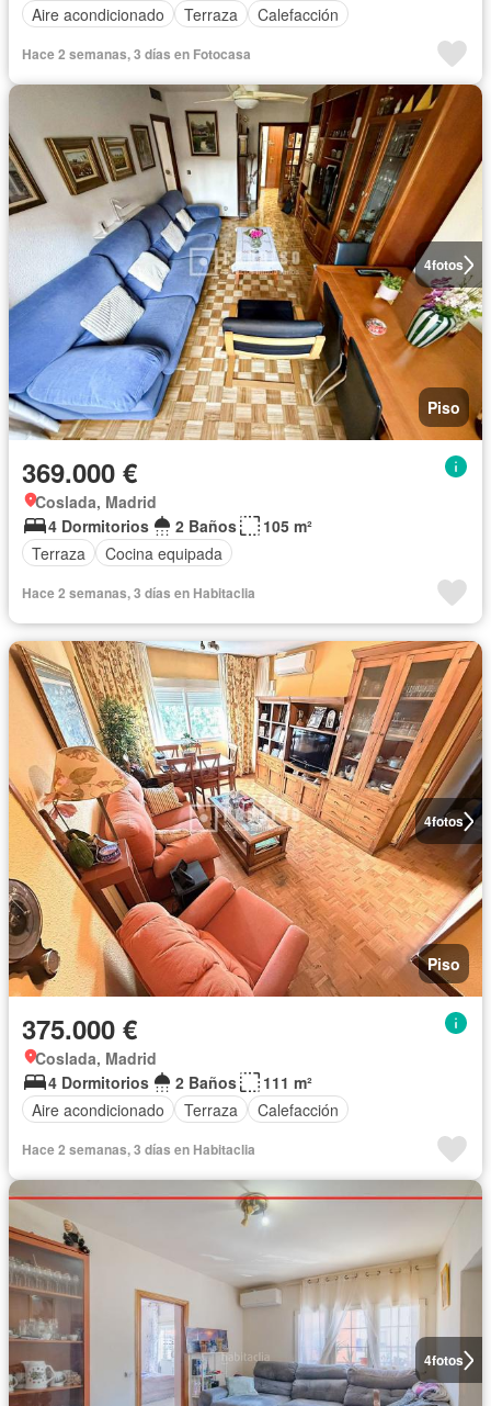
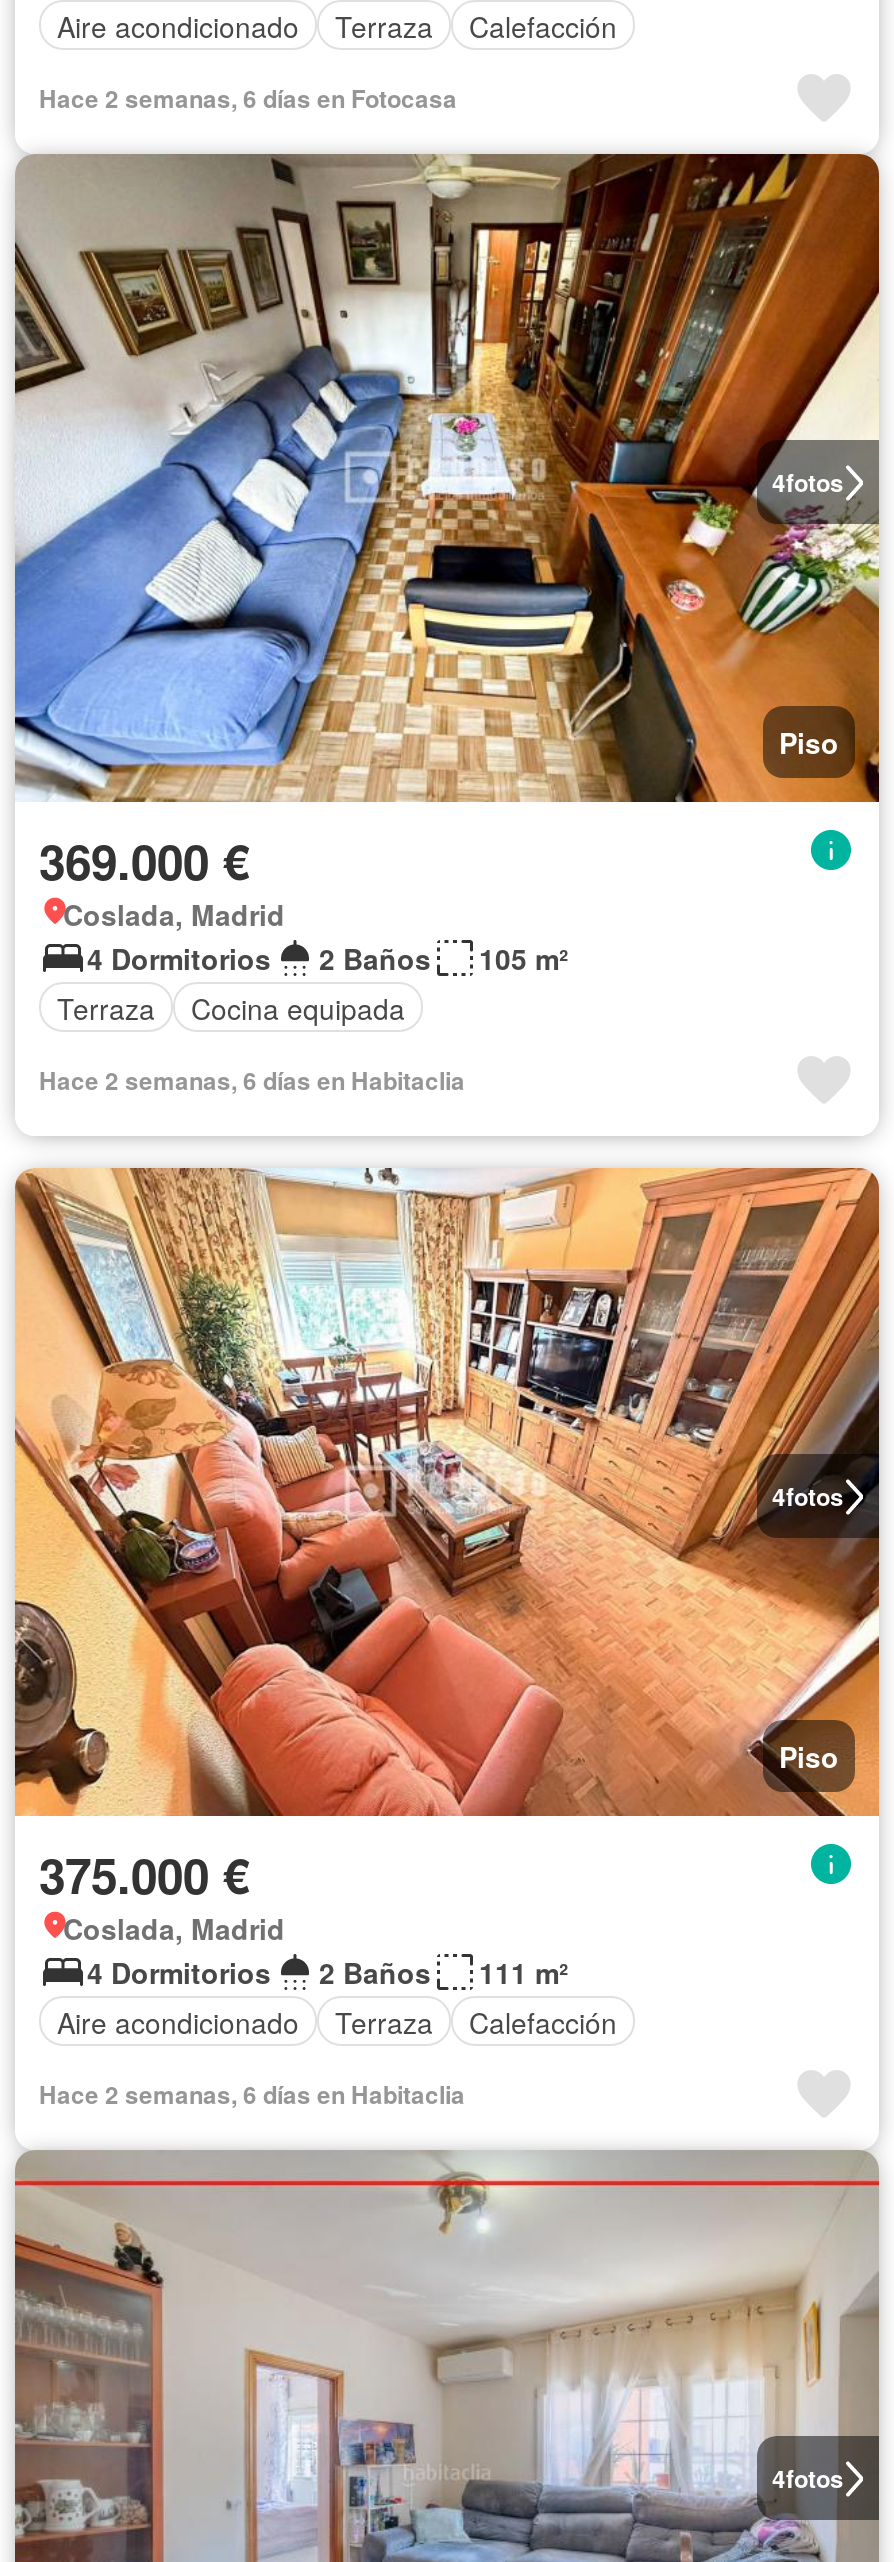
- Hace 2 semanas, 3 días en Fotocasa
+ Hace 2 semanas, 6 días en Fotocasa

- Hace 2 semanas, 3 días en Habitaclia
+ Hace 2 semanas, 6 días en Habitaclia

- Hace 2 semanas, 3 días en Habitaclia
+ Hace 2 semanas, 6 días en Habitaclia
